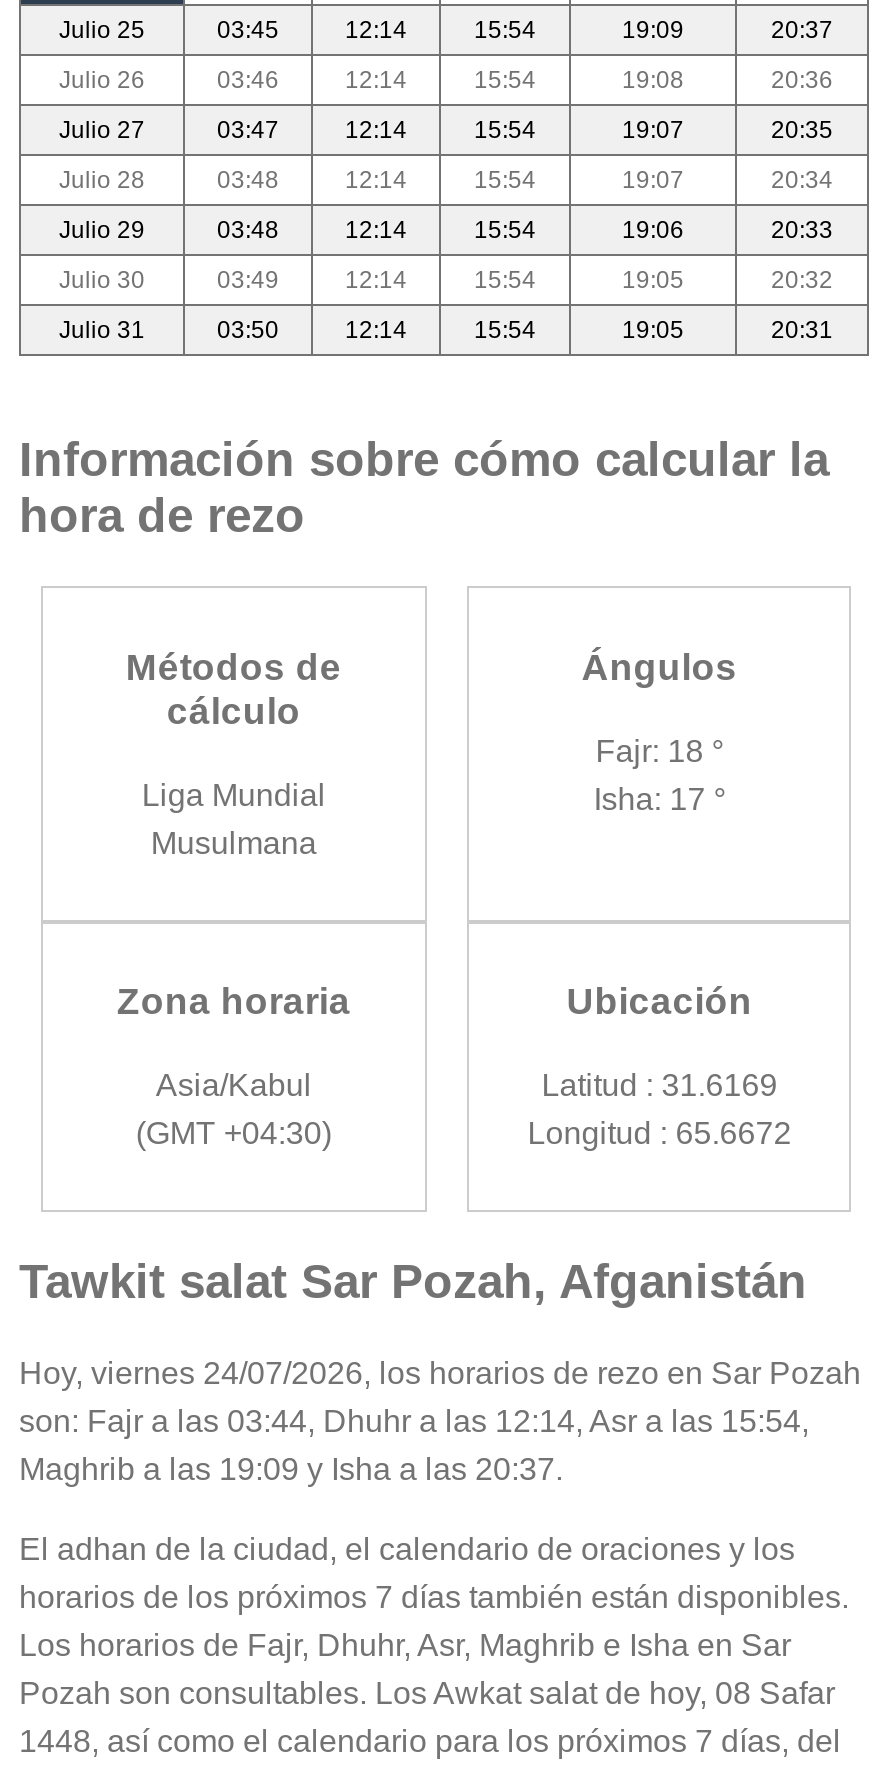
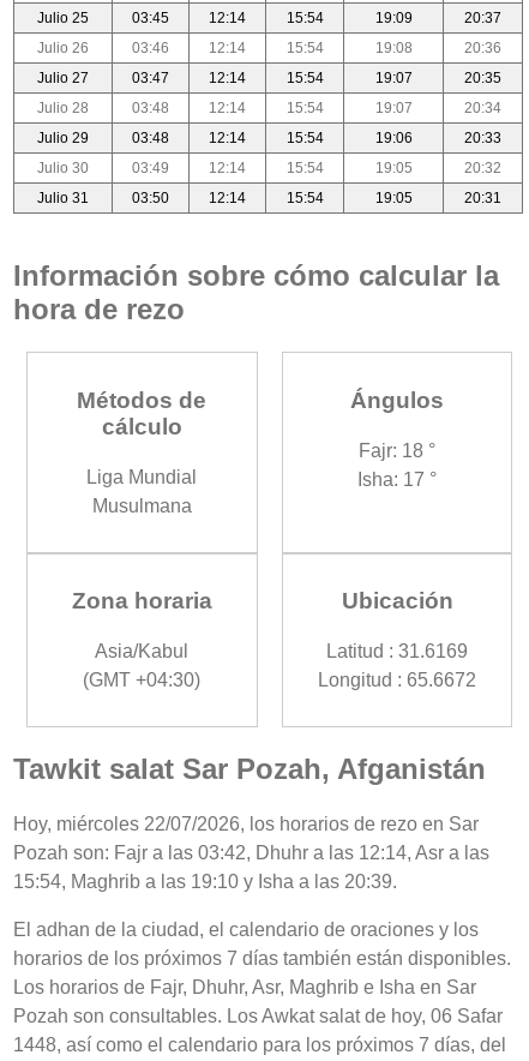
- Hoy, viernes 24/07/2026, los horarios de rezo en Sar Pozah
- son: Fajr a las 03:44, Dhuhr a las 12:14, Asr a las 15:54,
- Maghrib a las 19:09 y Isha a las 20:37.
+ Hoy, miércoles 22/07/2026, los horarios de rezo en Sar
+ Pozah son: Fajr a las 03:42, Dhuhr a las 12:14, Asr a las
+ 15:54, Maghrib a las 19:10 y Isha a las 20:39.

- Pozah son consultables. Los Awkat salat de hoy, 08 Safar
+ Pozah son consultables. Los Awkat salat de hoy, 06 Safar
